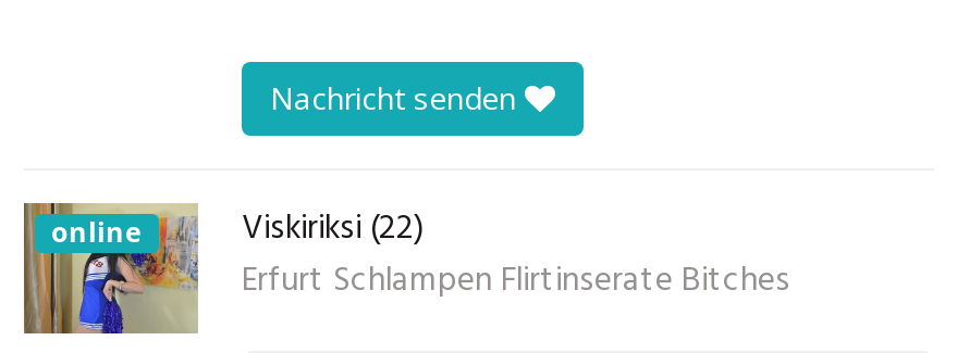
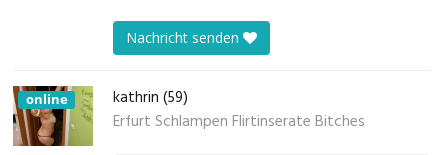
- [image]
- Viskiriksi (22)
+ [image]
+ kathrin (59)
